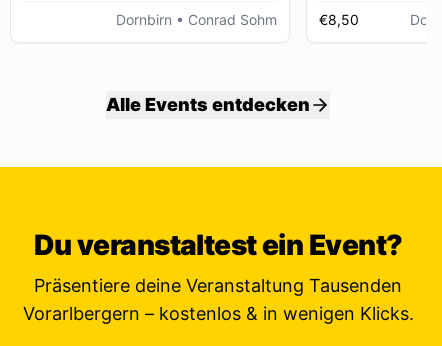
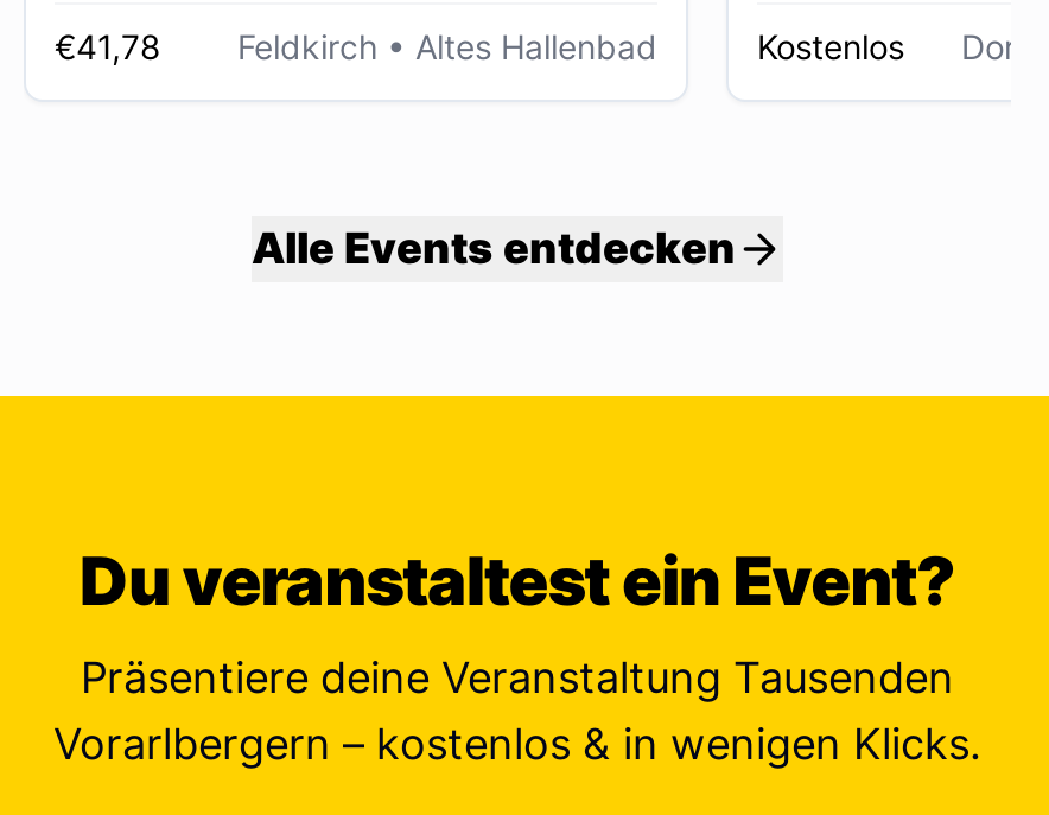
- Dornbirn • Conrad Sohm
+ €41,78
+ Feldkirch • Altes Hallenbad

- €8,50
+ Kostenlos
